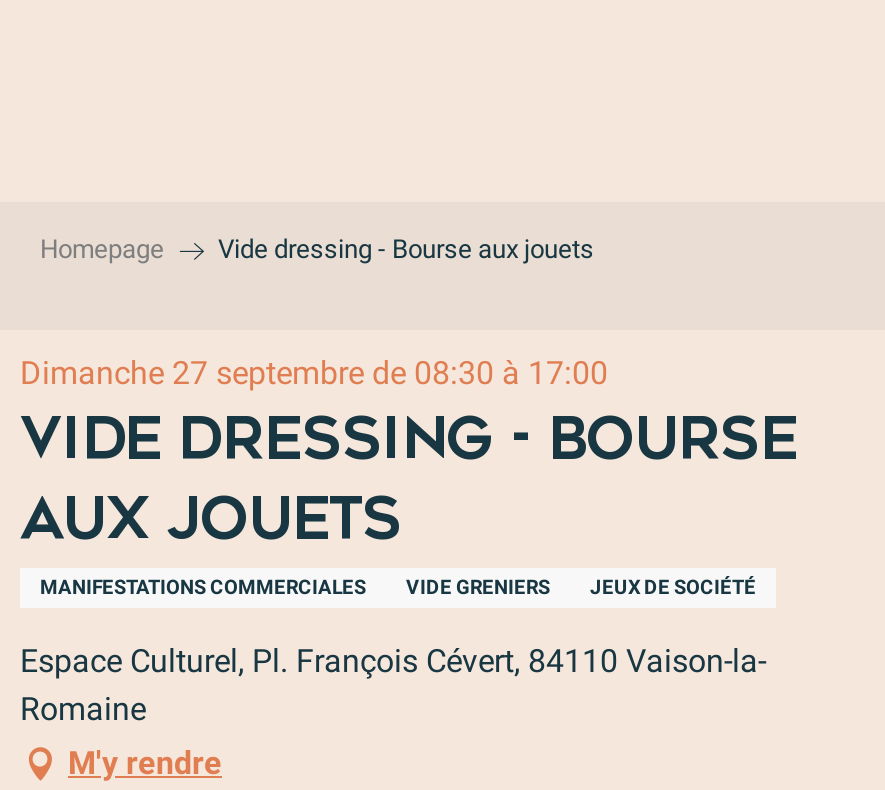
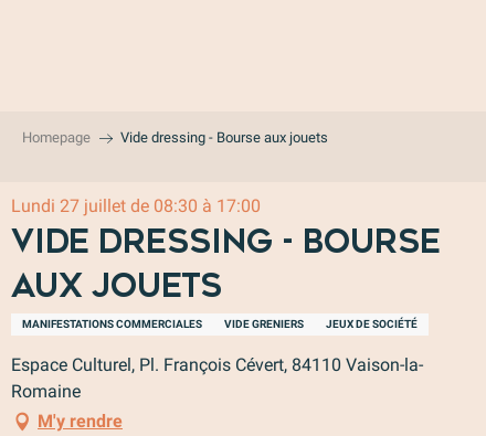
- Dimanche 27 septembre de 08:30 à 17:00
+ Lundi 27 juillet de 08:30 à 17:00
